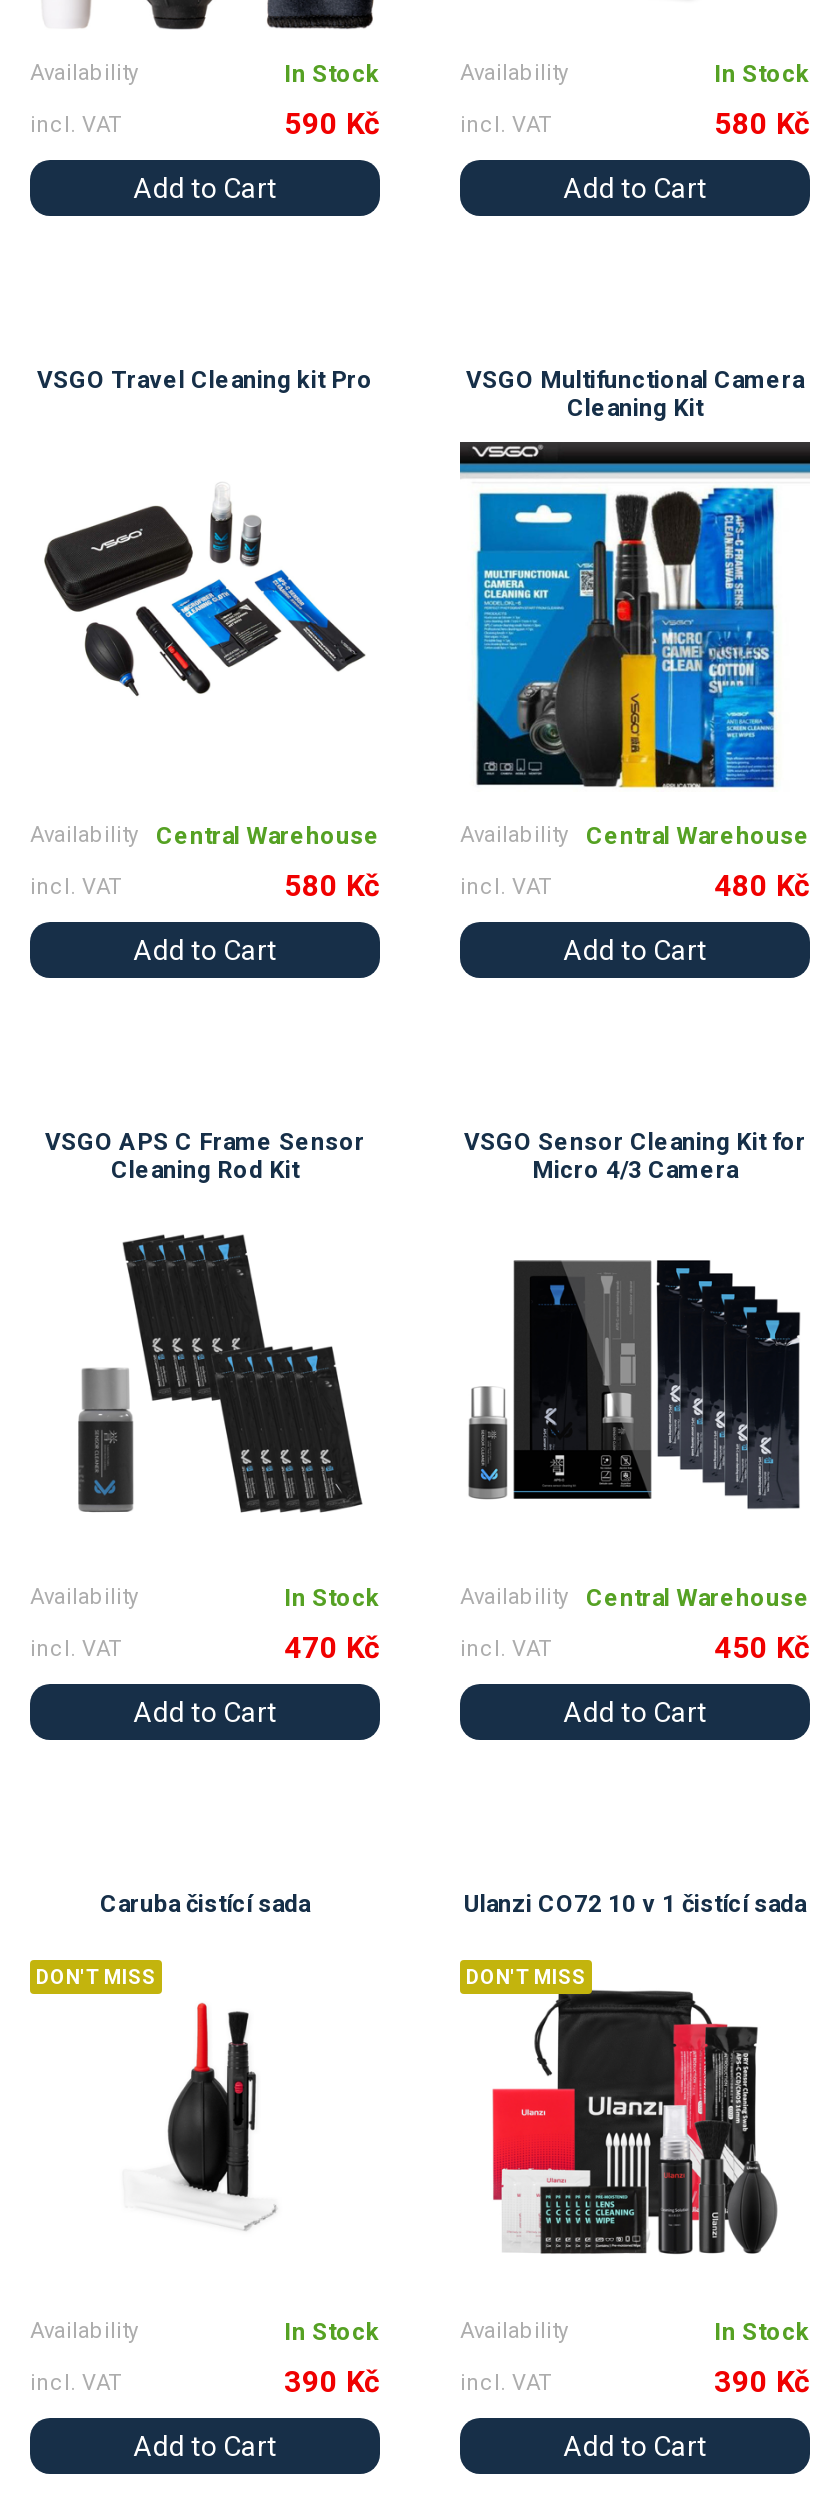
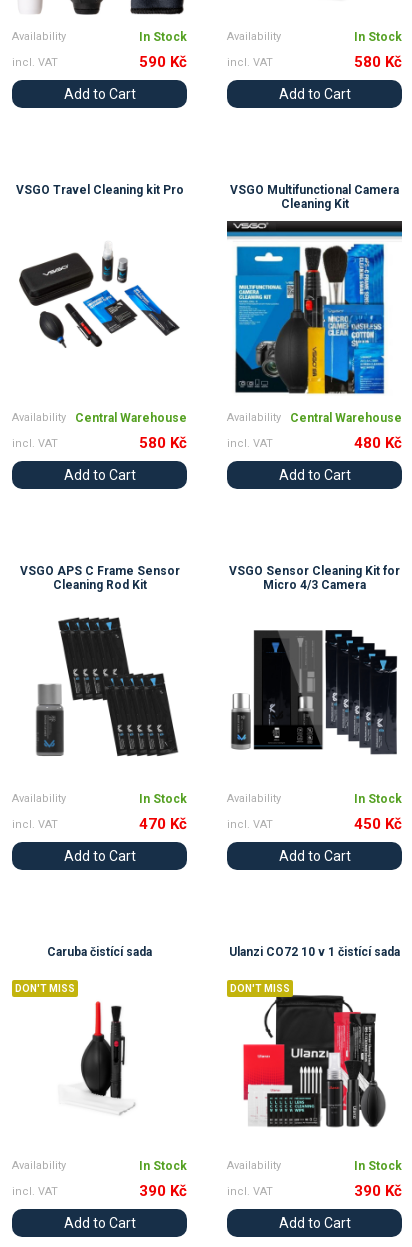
- Central Warehouse
+ In Stock
